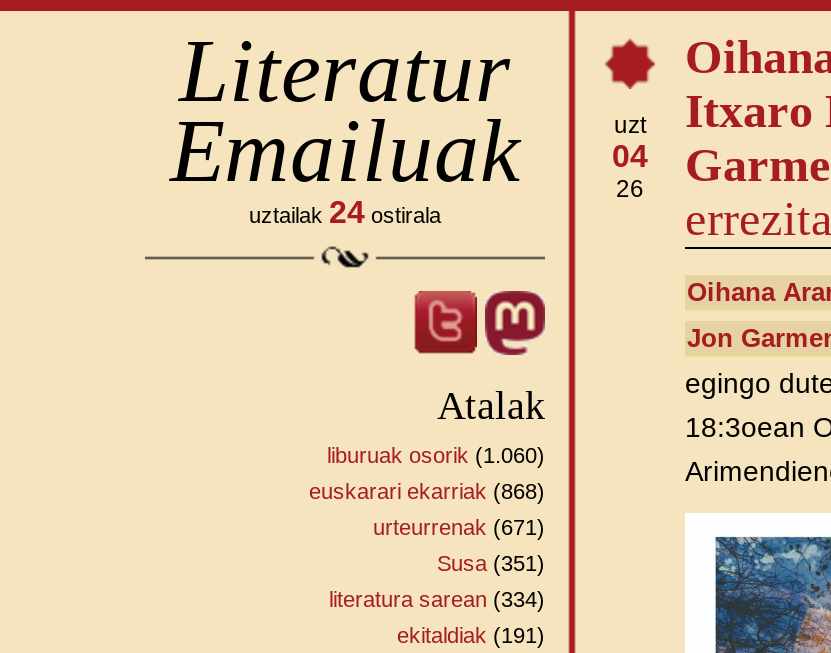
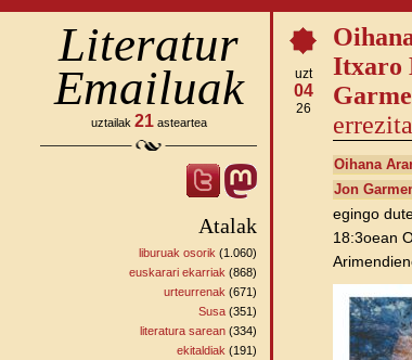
- uztailak 24 ostirala
+ uztailak 21 asteartea
